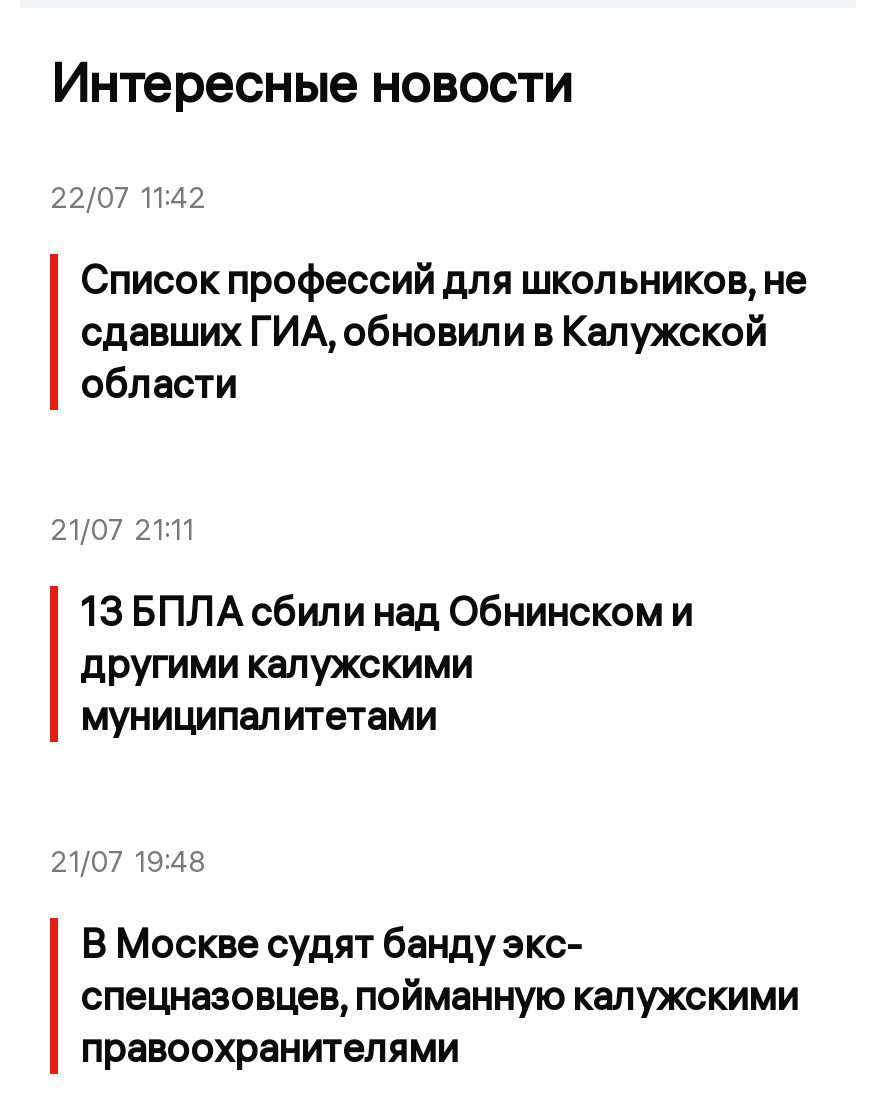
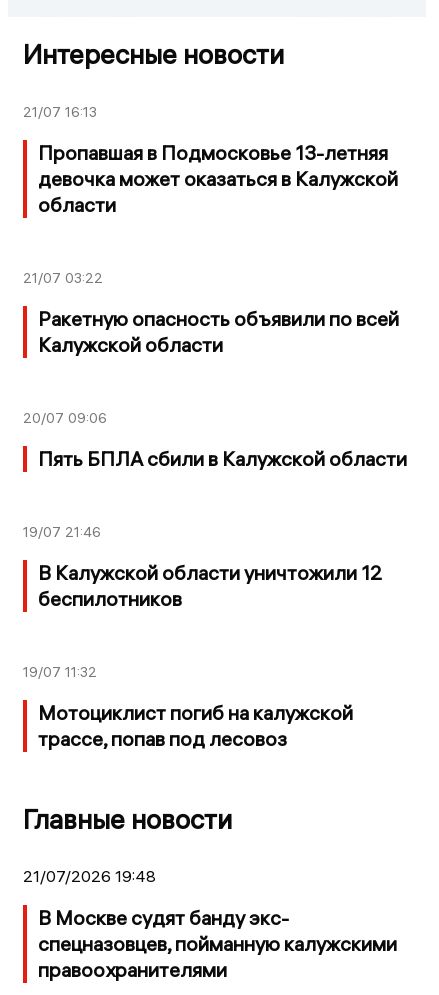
- 22/07 11:42
+ 21/07 16:13

- Список профессий для школьников, не
- сдавших ГИА, обновили в Калужской
+ Пропавшая в Подмосковье 13-летняя
+ девочка может оказаться в Калужской

- 21/07 21:11
- 13 БПЛА сбили над Обнинском и
- другими калужскими
- муниципалитетами
- 21/07 19:48
+ 21/07 03:22
+ Ракетную опасность объявили по всей
+ Калужской области
+ 20/07 09:06
+ Пять БПЛА сбили в Калужской области
+ 19/07 21:46
+ В Калужской области уничтожили 12
+ беспилотников
+ 19/07 11:32
+ Мотоциклист погиб на калужской
+ трассе, попав под лесовоз
+ Главные новости
+ 21/07/2026 19:48
